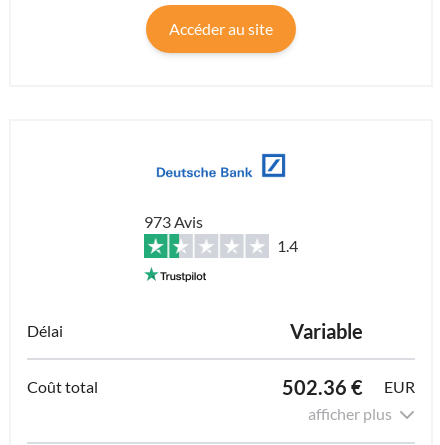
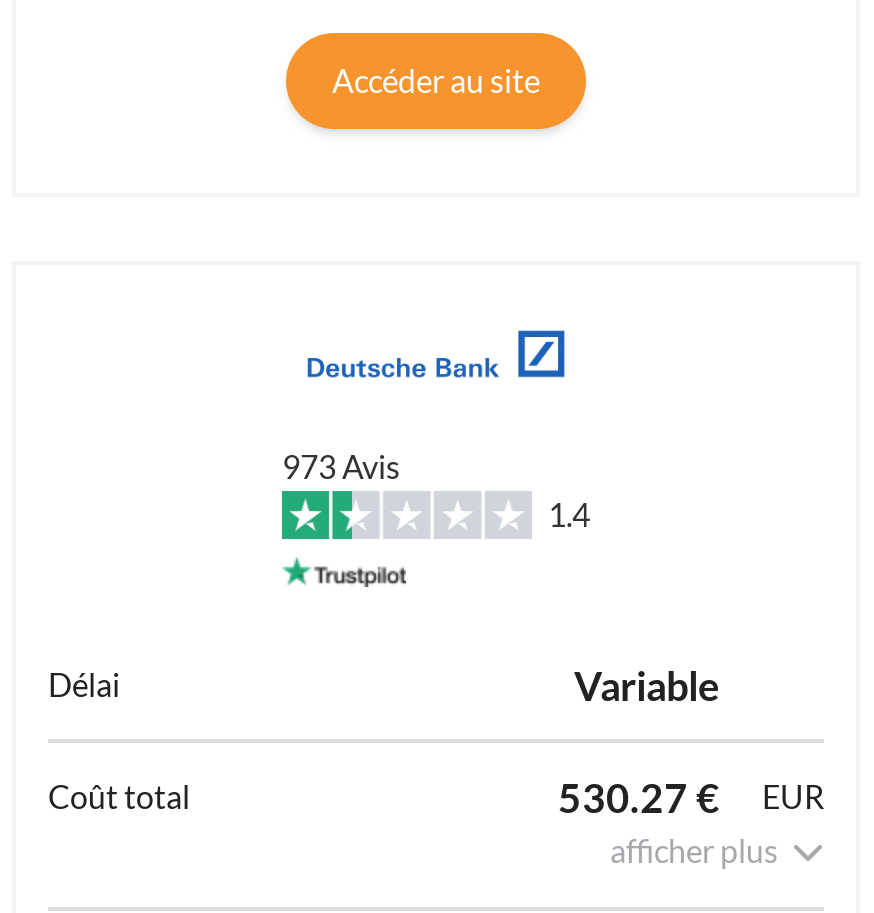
- 502.36 € EUR
+ 530.27 € EUR
